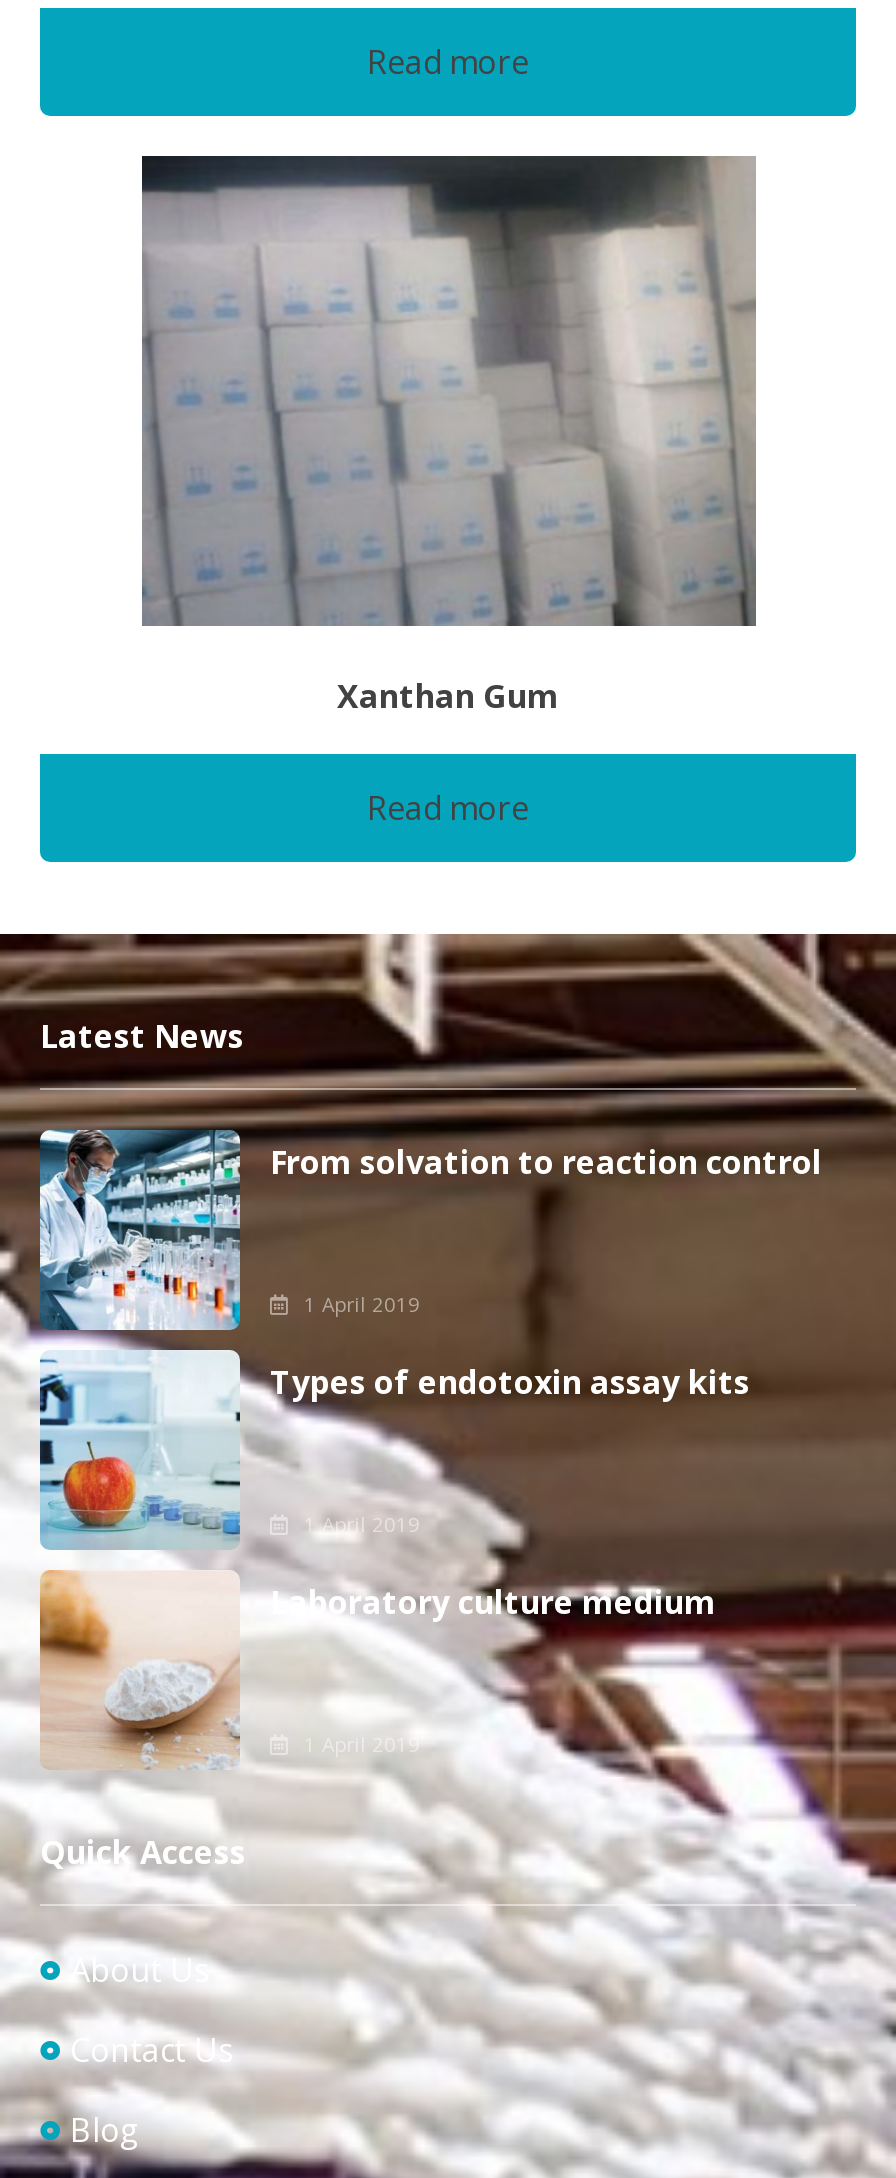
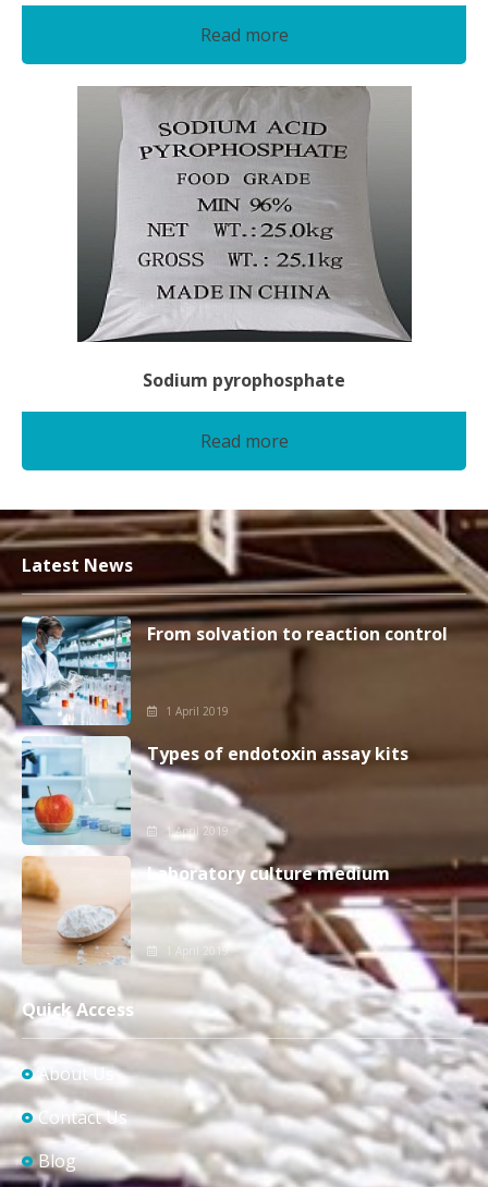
- [image]
- Xanthan Gum
+ [image]
+ Sodium pyrophosphate
